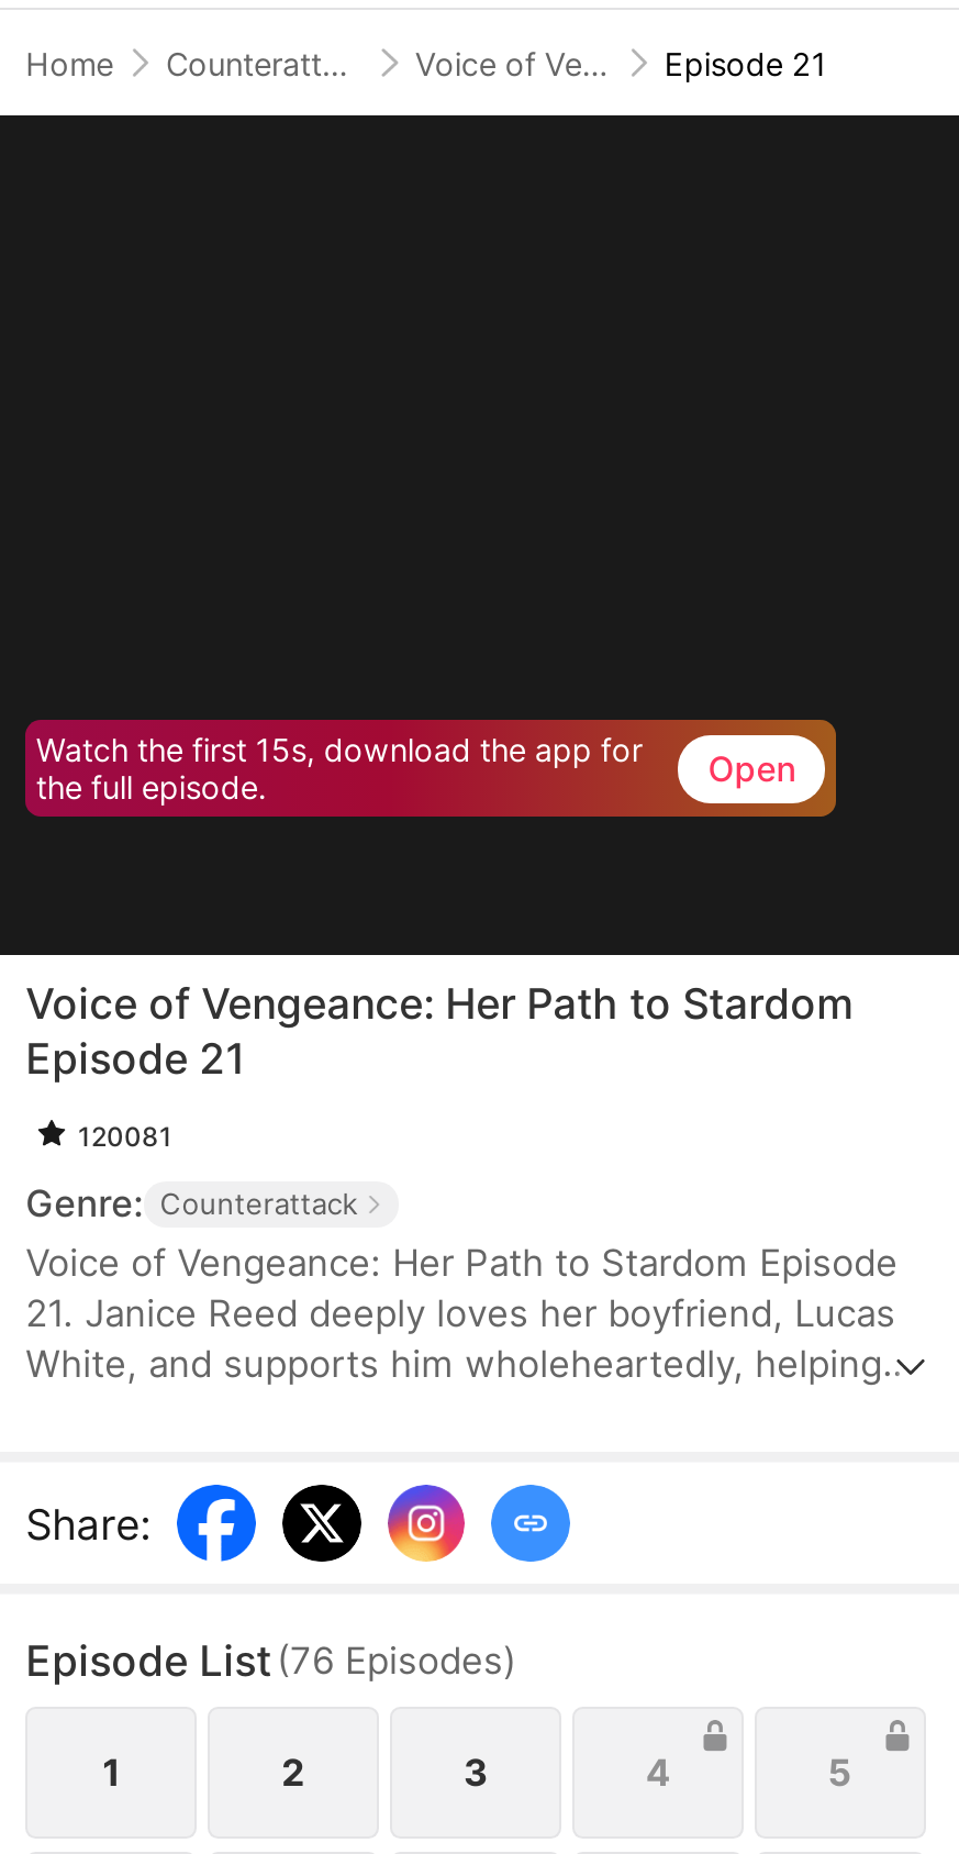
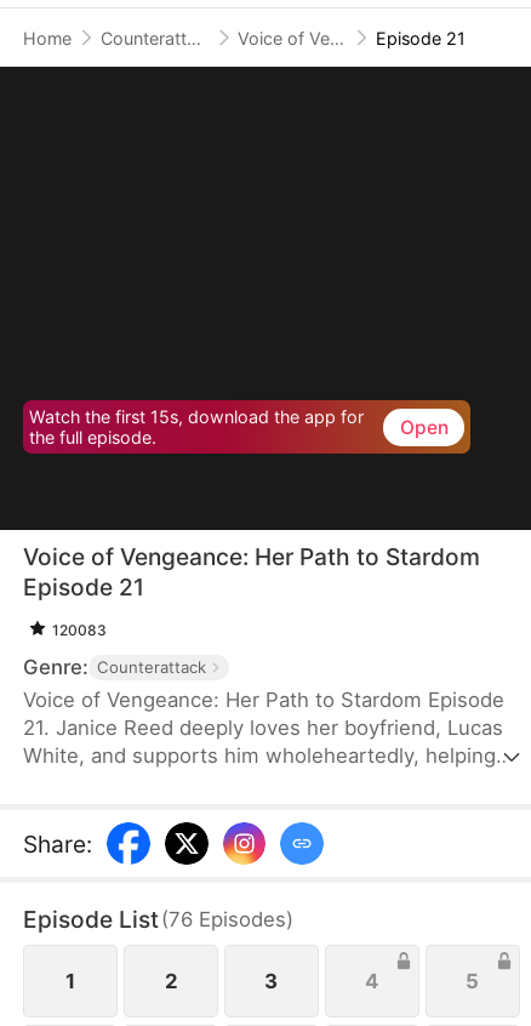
- 120081
+ 120083
